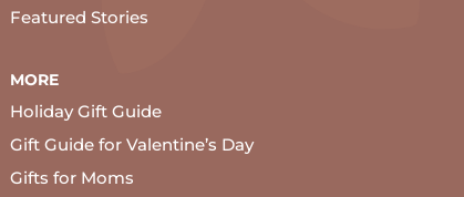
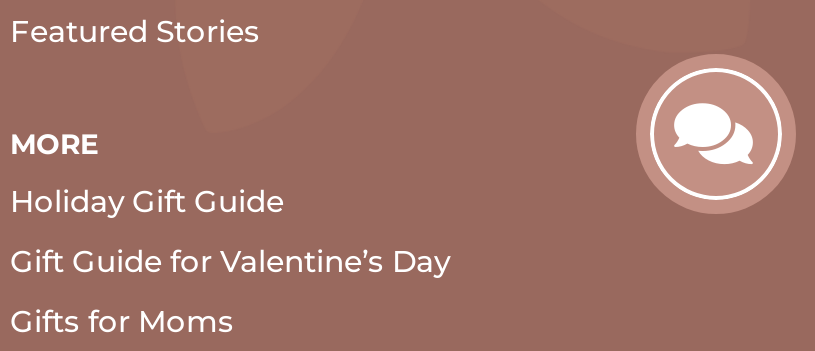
+ [image]
